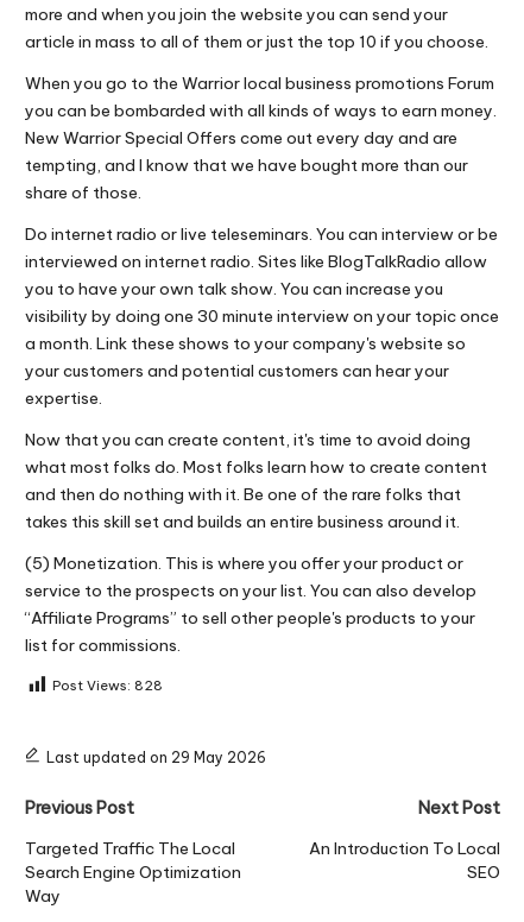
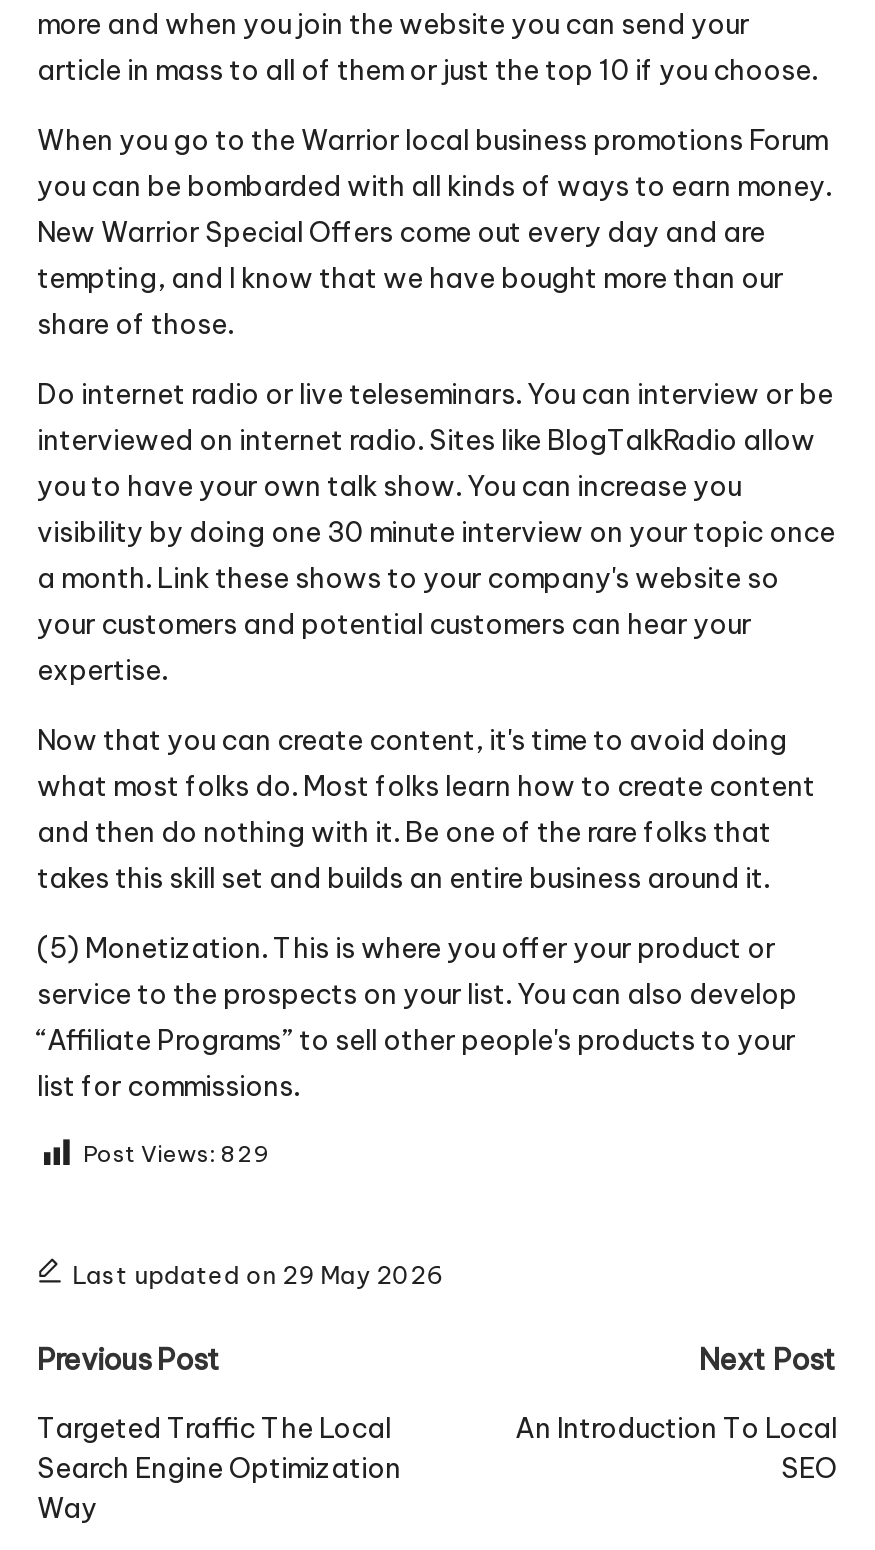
- Post Views: 828
+ Post Views: 829
